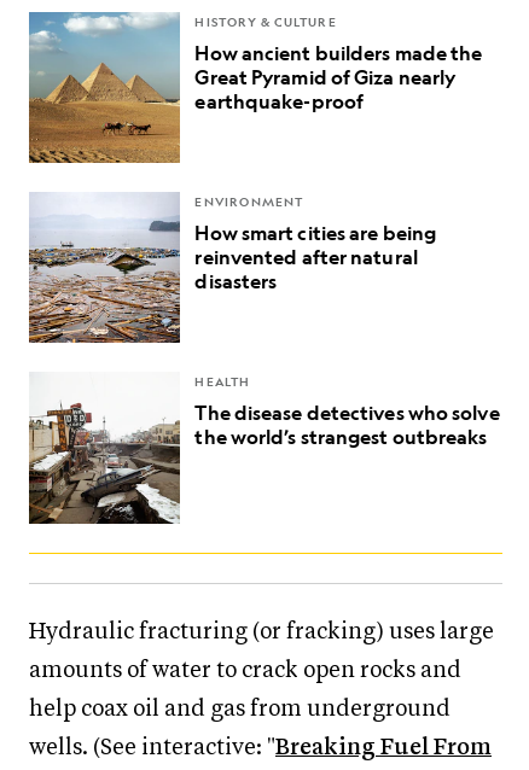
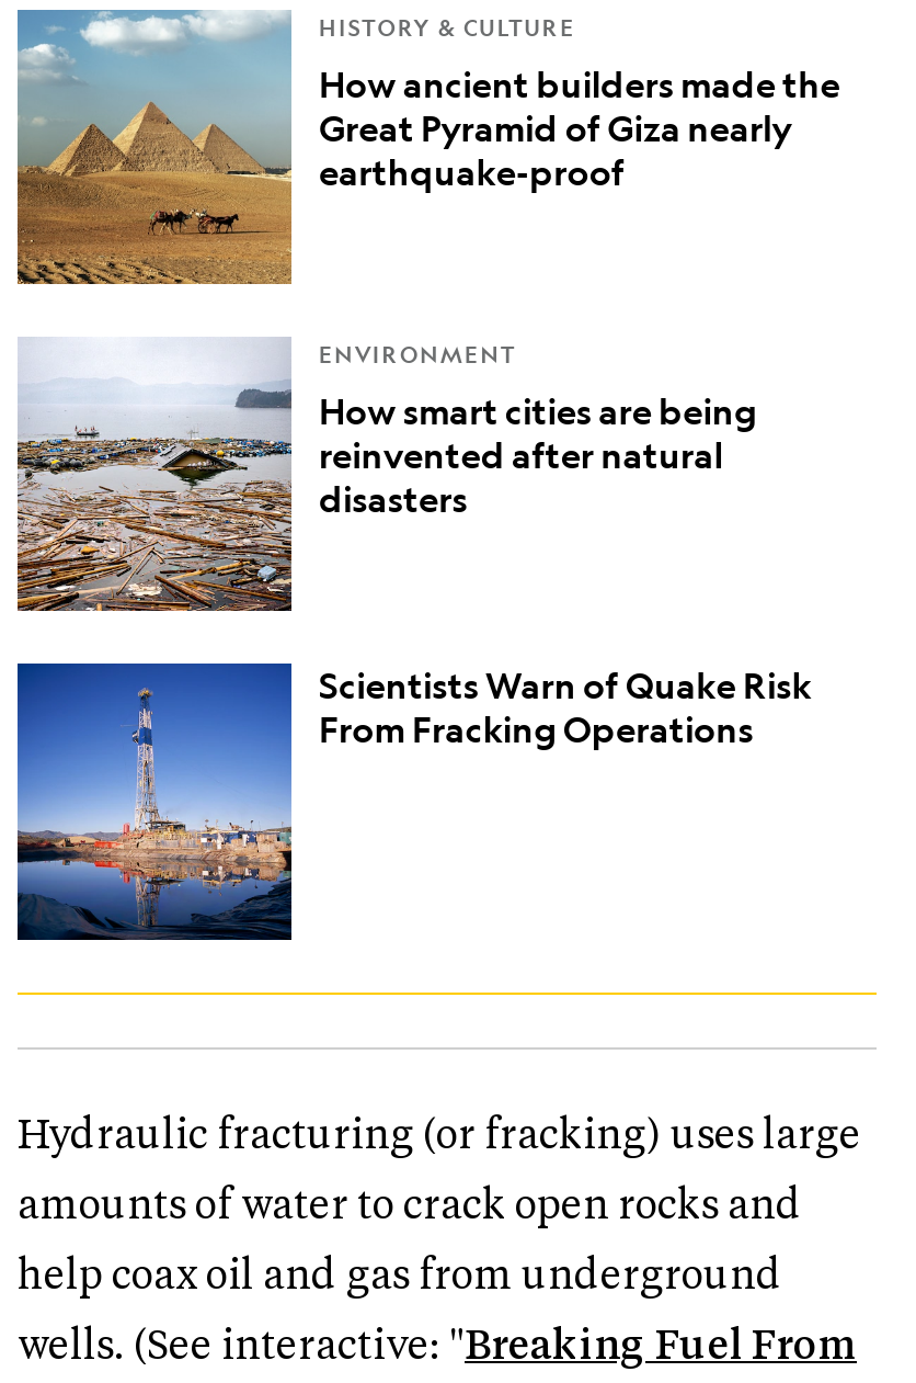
- [image]
- HEALTH
- The disease detectives who solve
- the world’s strangest outbreaks
+ [image]
+ Scientists Warn of Quake Risk
+ From Fracking Operations
